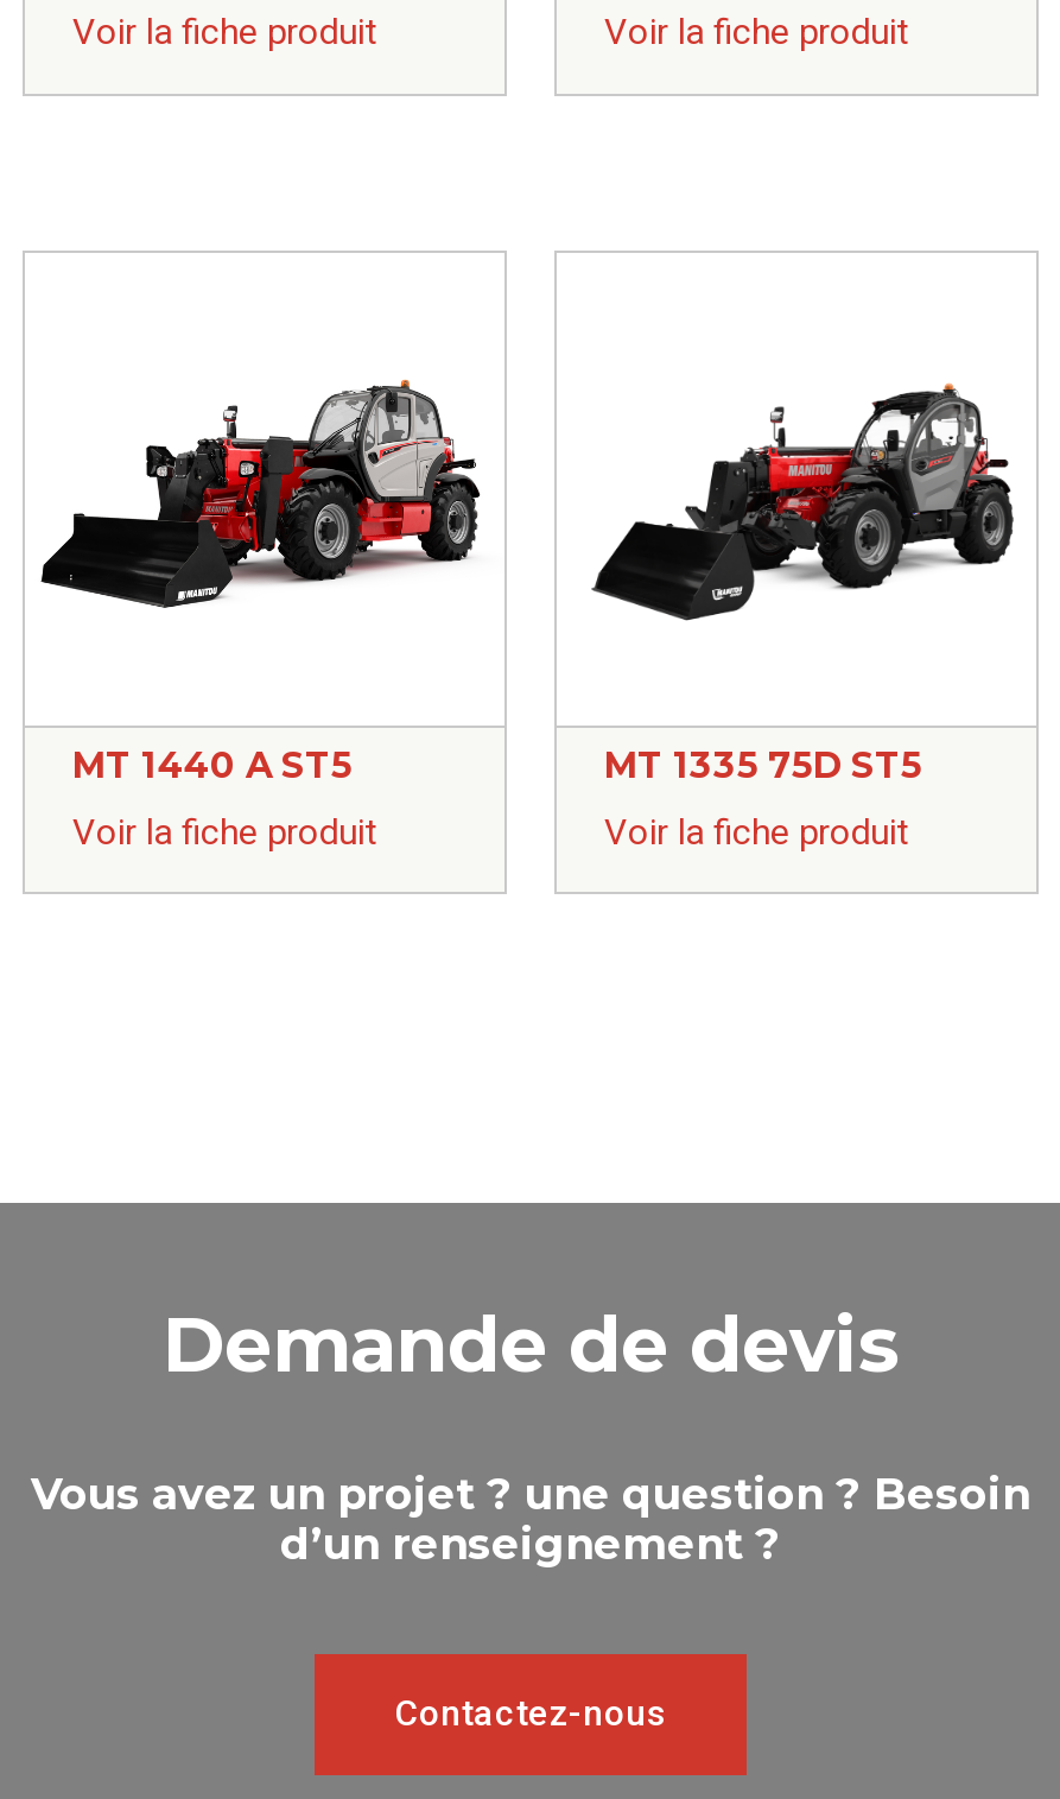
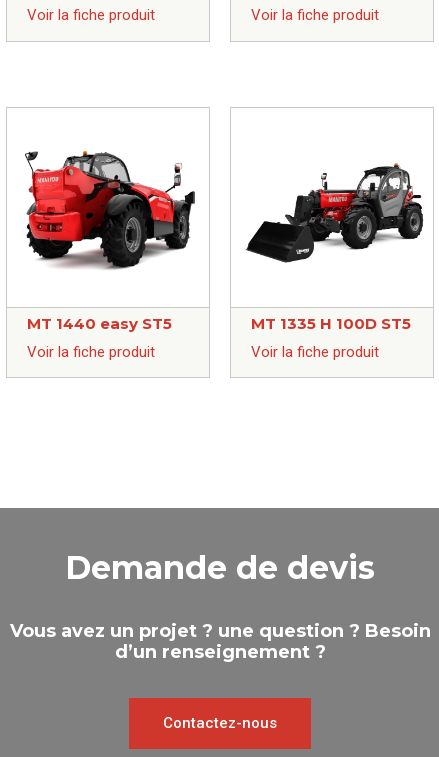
- [image]
+ [image]

- MT 1440 A ST5
+ MT 1440 easy ST5

- MT 1335 75D ST5
+ MT 1335 H 100D ST5
